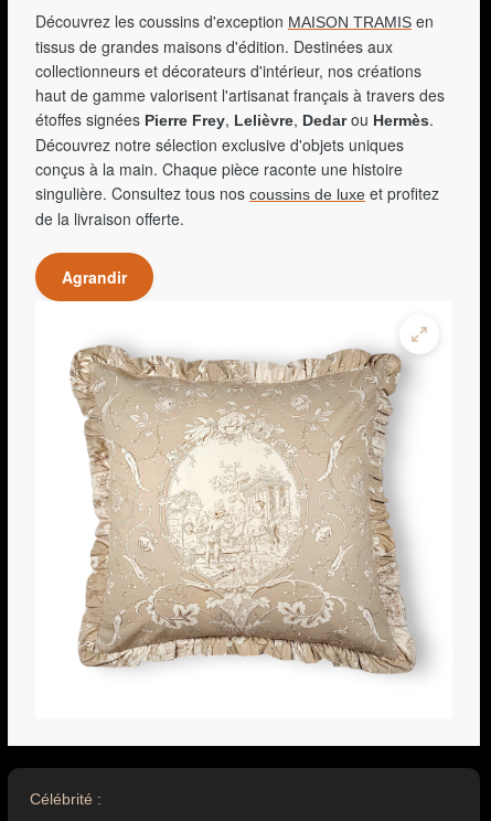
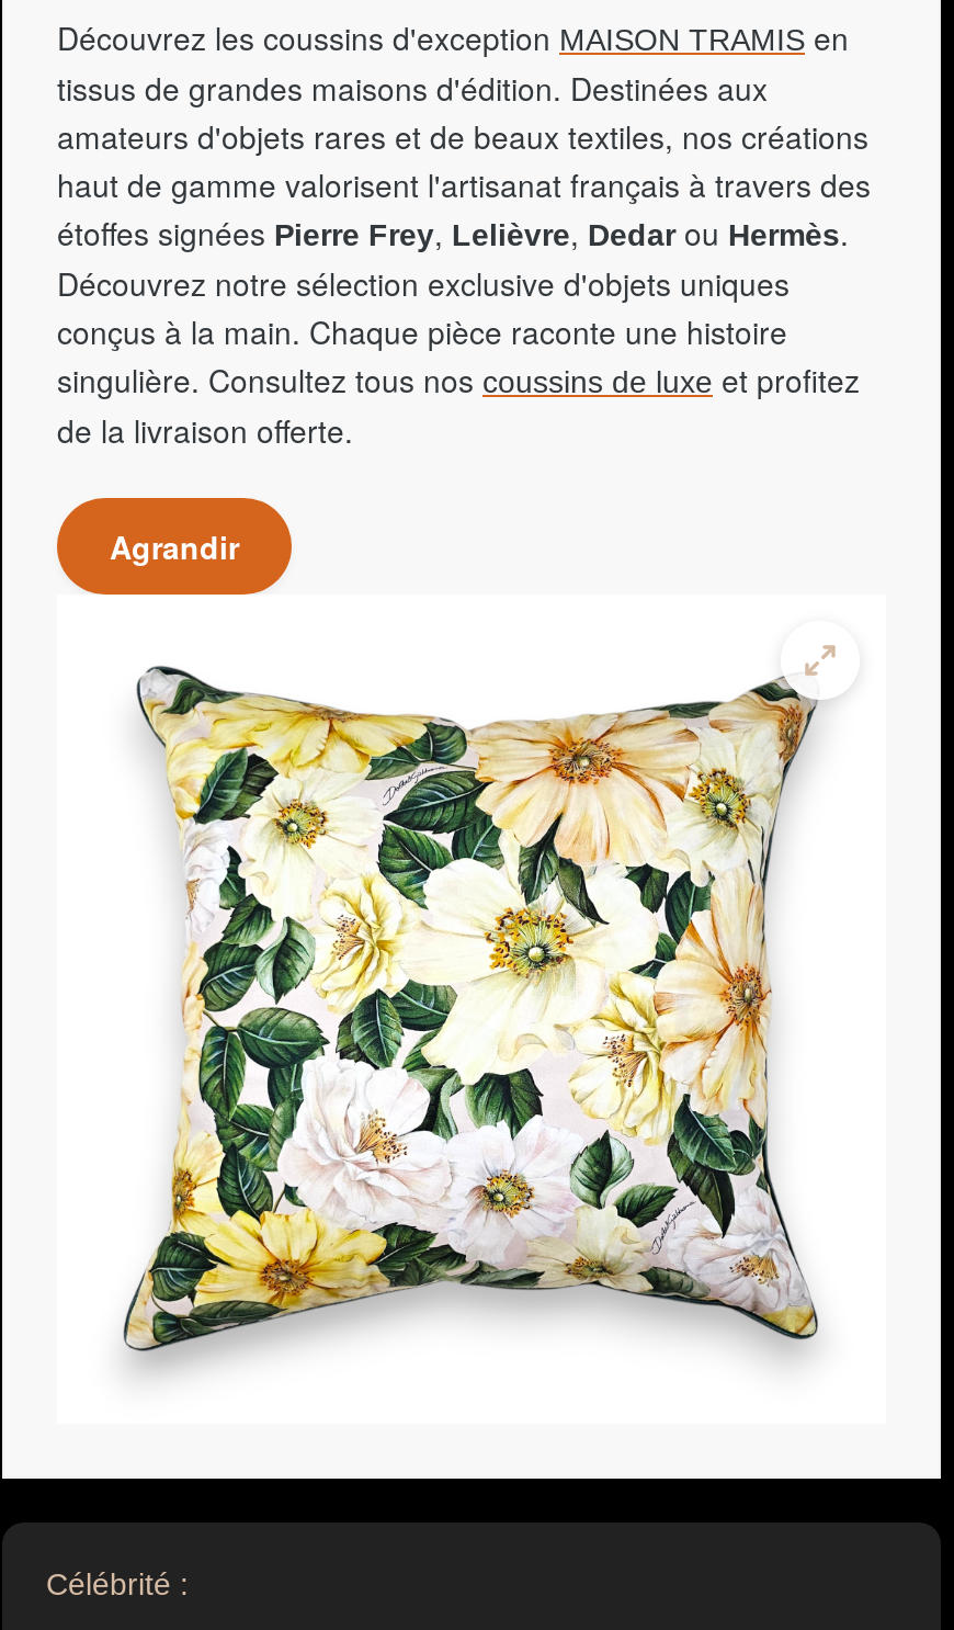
- collectionneurs et décorateurs d'intérieur, nos créations
+ amateurs d'objets rares et de beaux textiles, nos créations

- [image]
+ [image]
